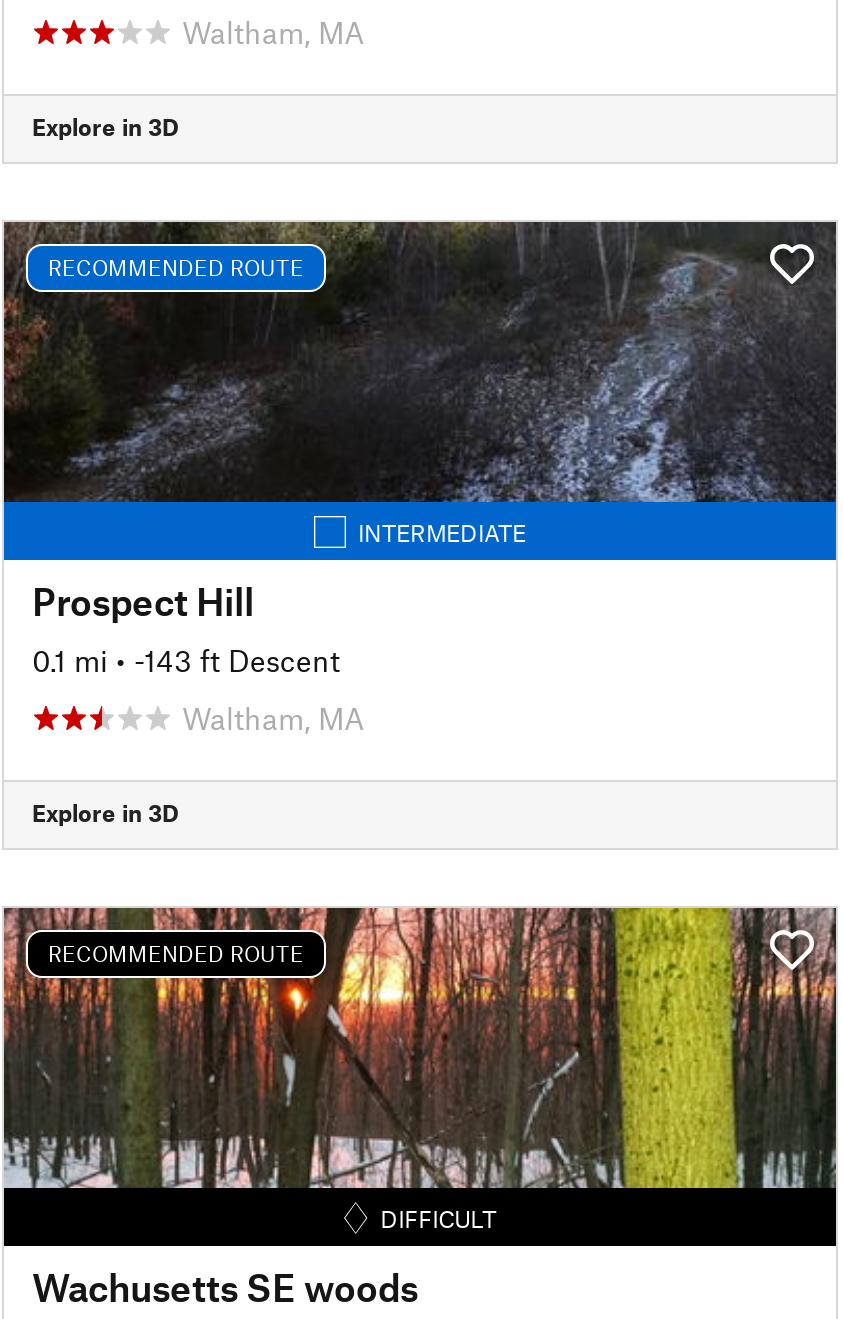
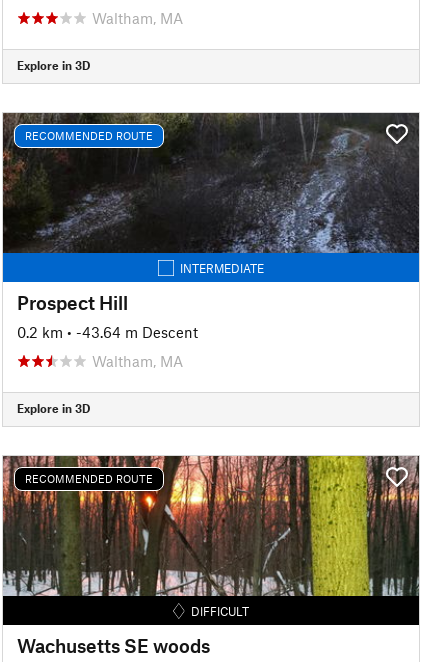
- 0.1 mi • -143 ft Descent
+ 0.2 km • -43.64 m Descent
